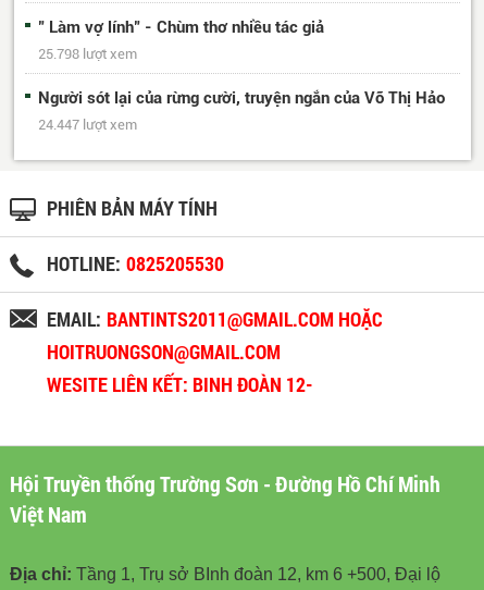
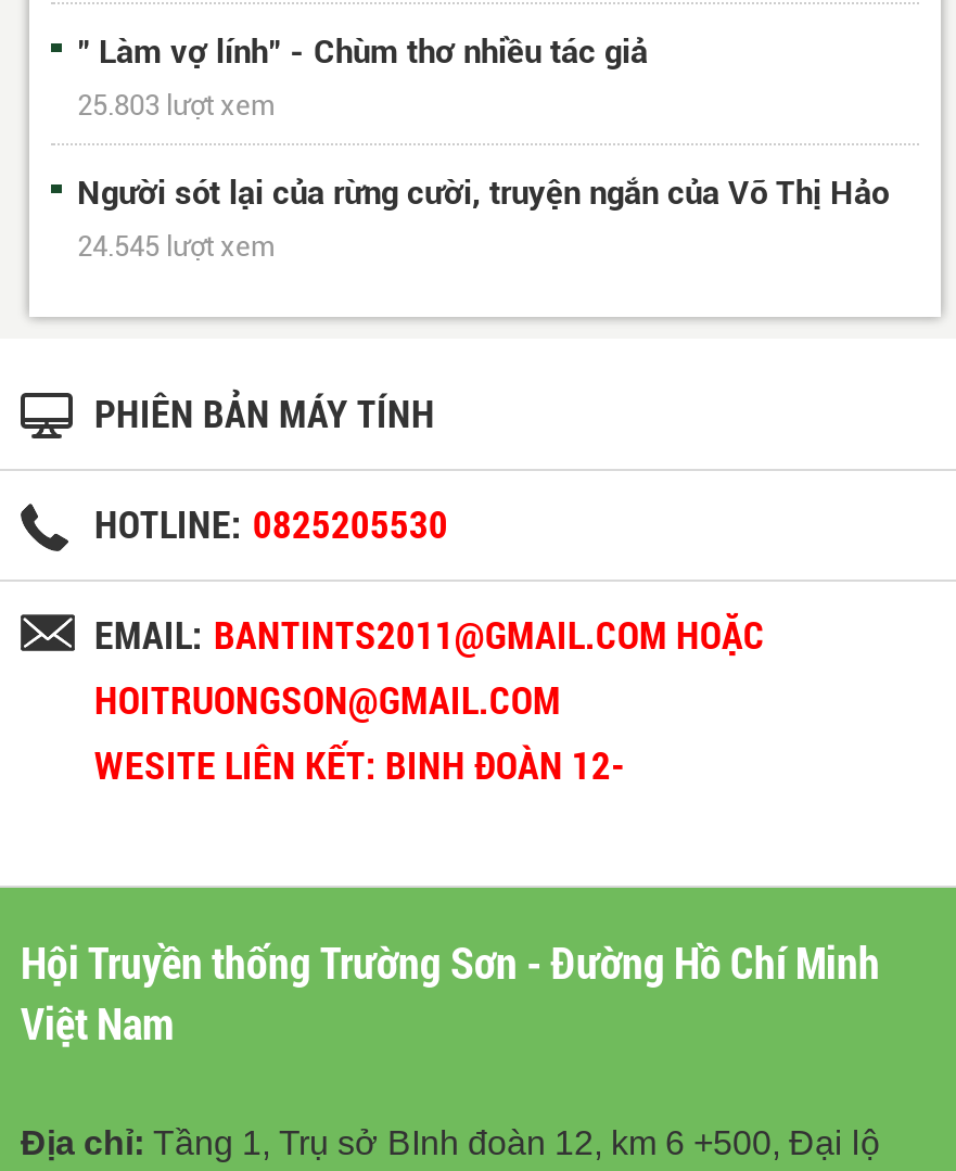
- 25.798 lượt xem
+ 25.803 lượt xem

- 24.447 lượt xem
+ 24.545 lượt xem
